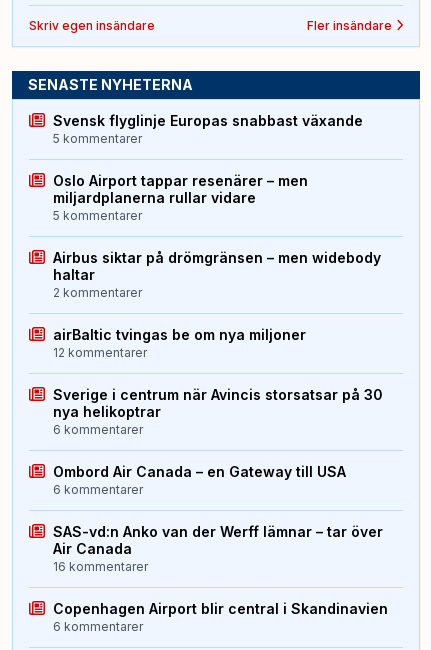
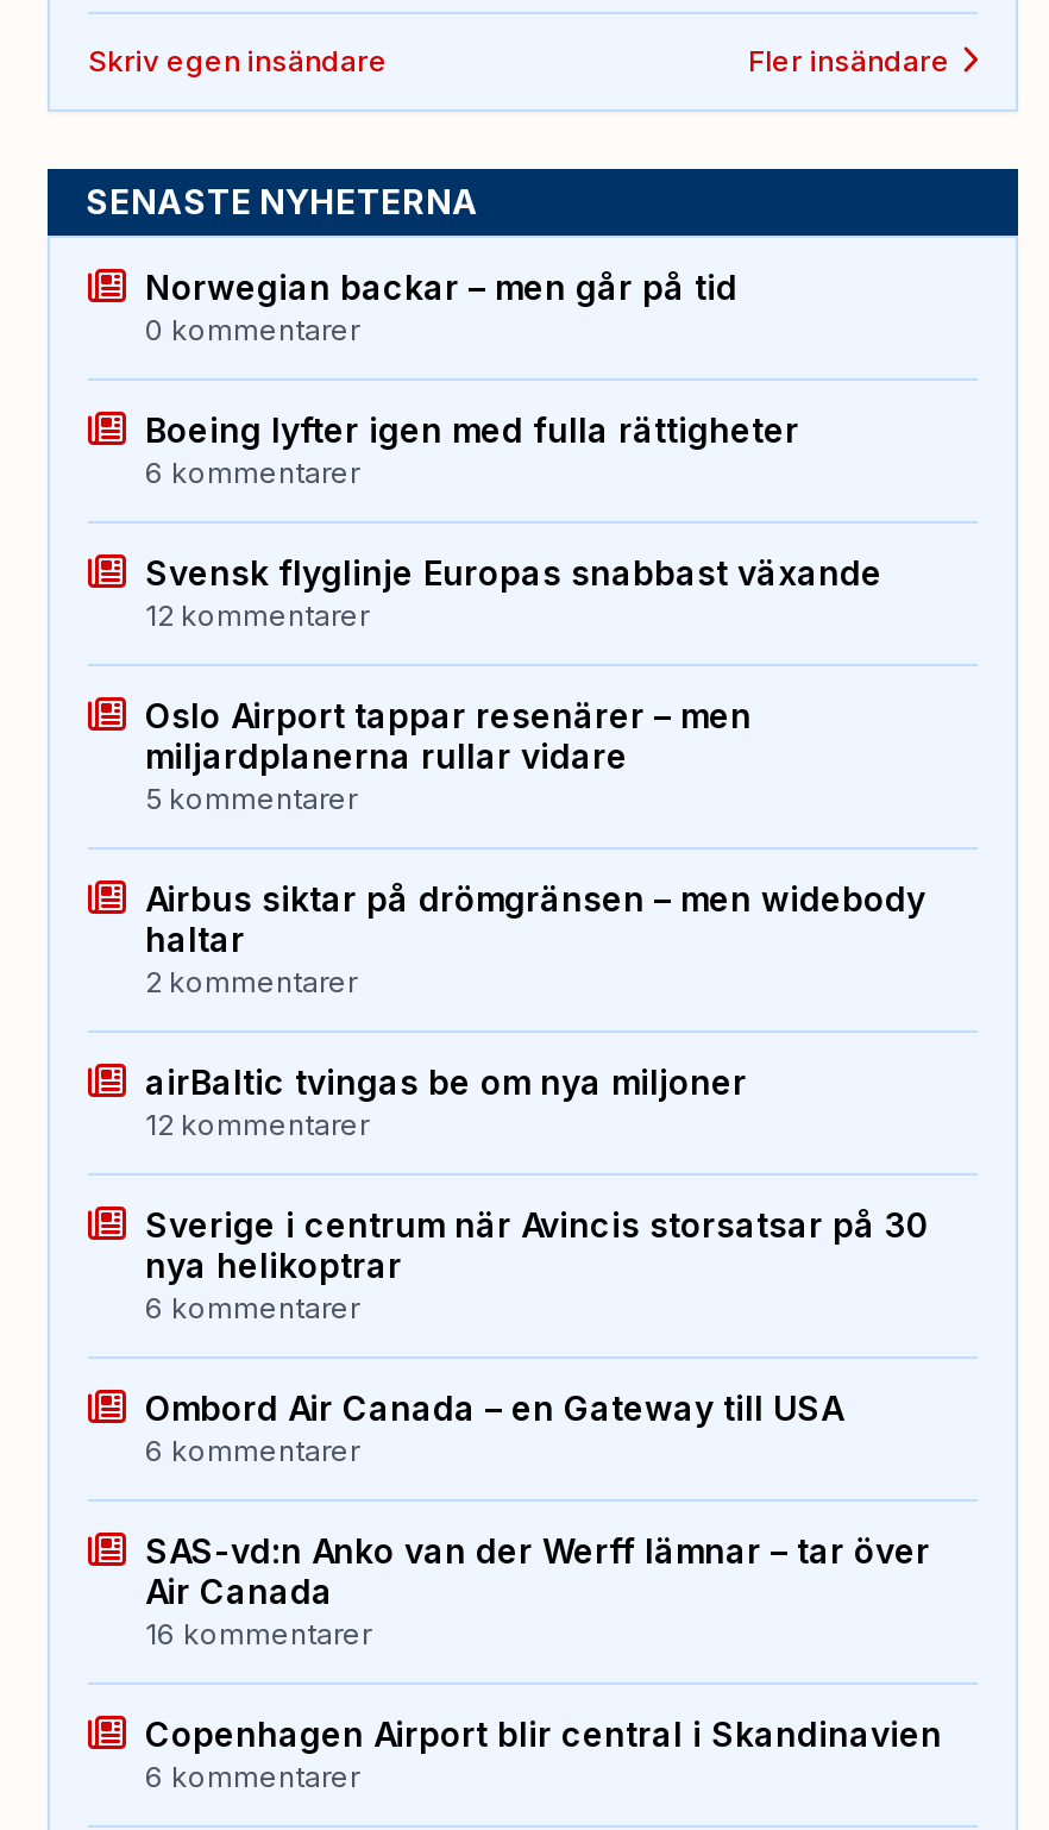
+ Norwegian backar – men går på tid
+ 0 kommentarer
+ Boeing lyfter igen med fulla rättigheter
+ 6 kommentarer

- 5 kommentarer
+ 12 kommentarer
